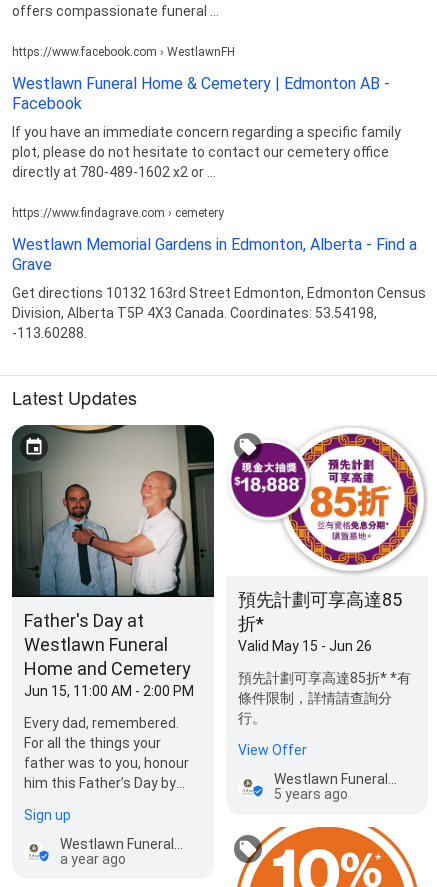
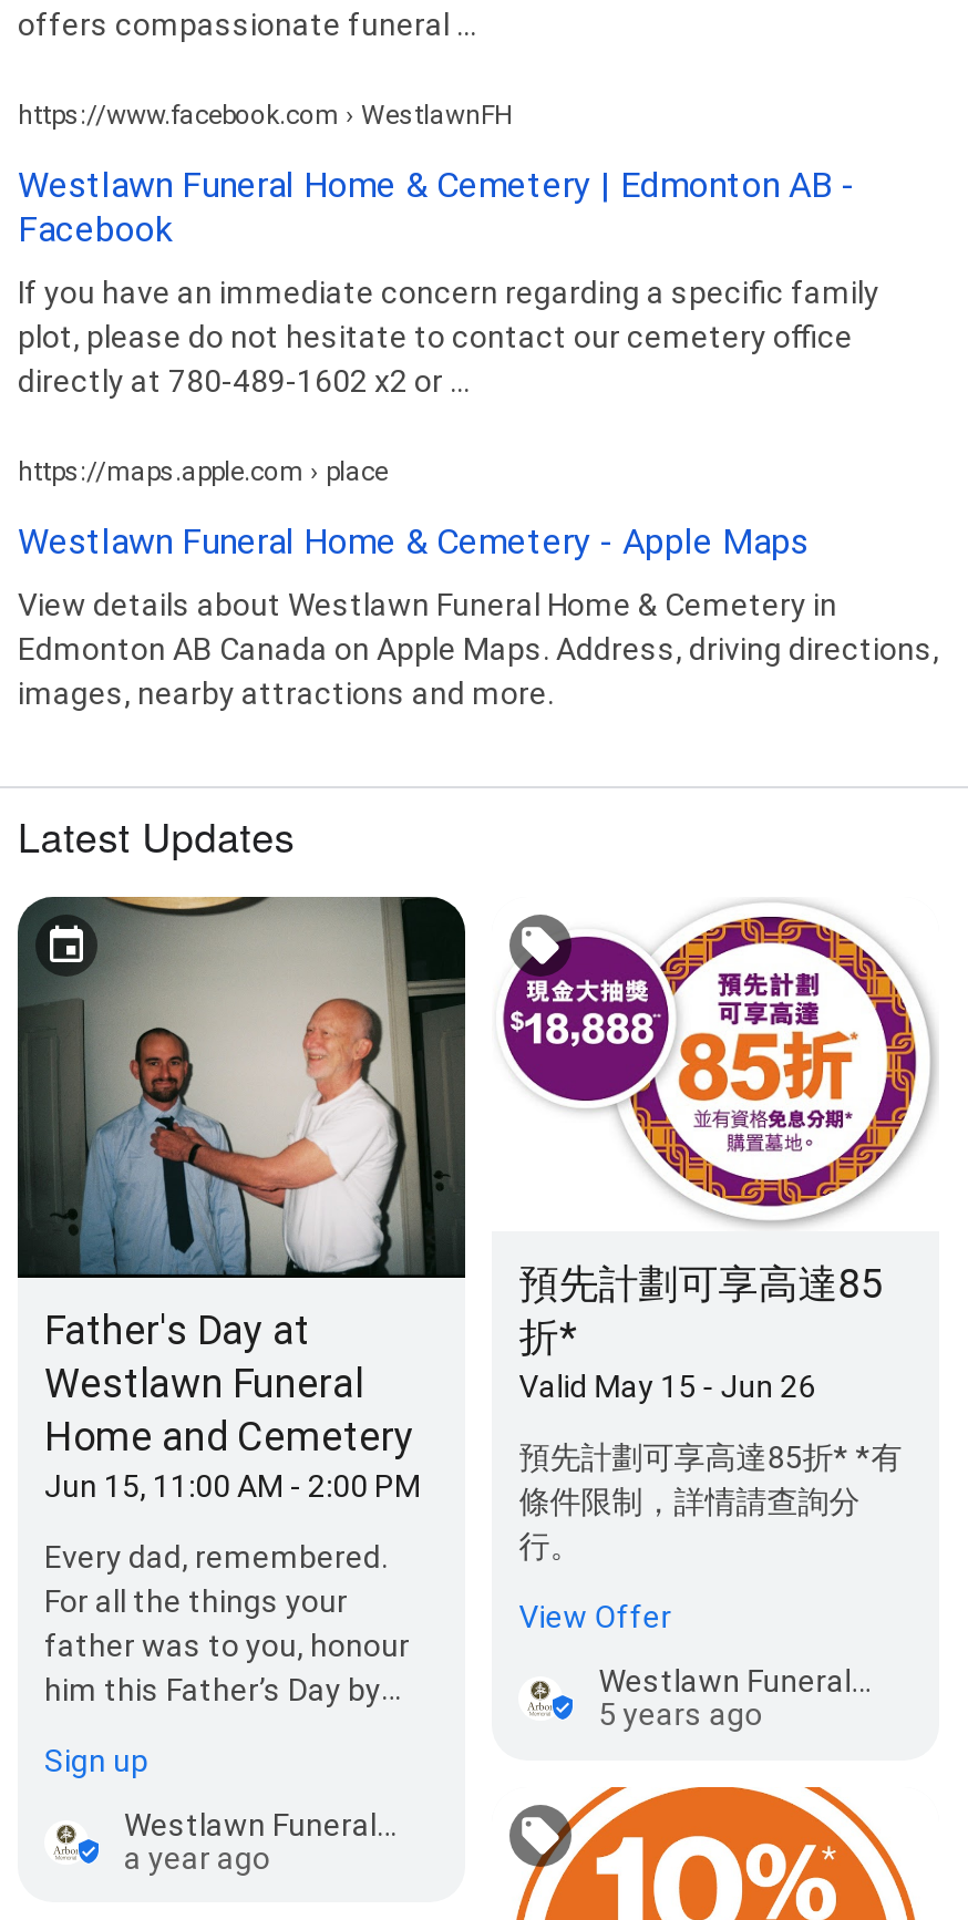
- https://www.findagrave.com › cemetery
+ https://maps.apple.com › place

- Westlawn Memorial Gardens in Edmonton, Alberta - Find a
- Grave
+ Westlawn Funeral Home & Cemetery - Apple Maps

- Get directions 10132 163rd Street Edmonton, Edmonton Census
- Division, Alberta T5P 4X3 Canada. Coordinates: 53.54198,
- -113.60288.
+ View details about Westlawn Funeral Home & Cemetery in
+ Edmonton AB Canada on Apple Maps. Address, driving directions,
+ images, nearby attractions and more.
